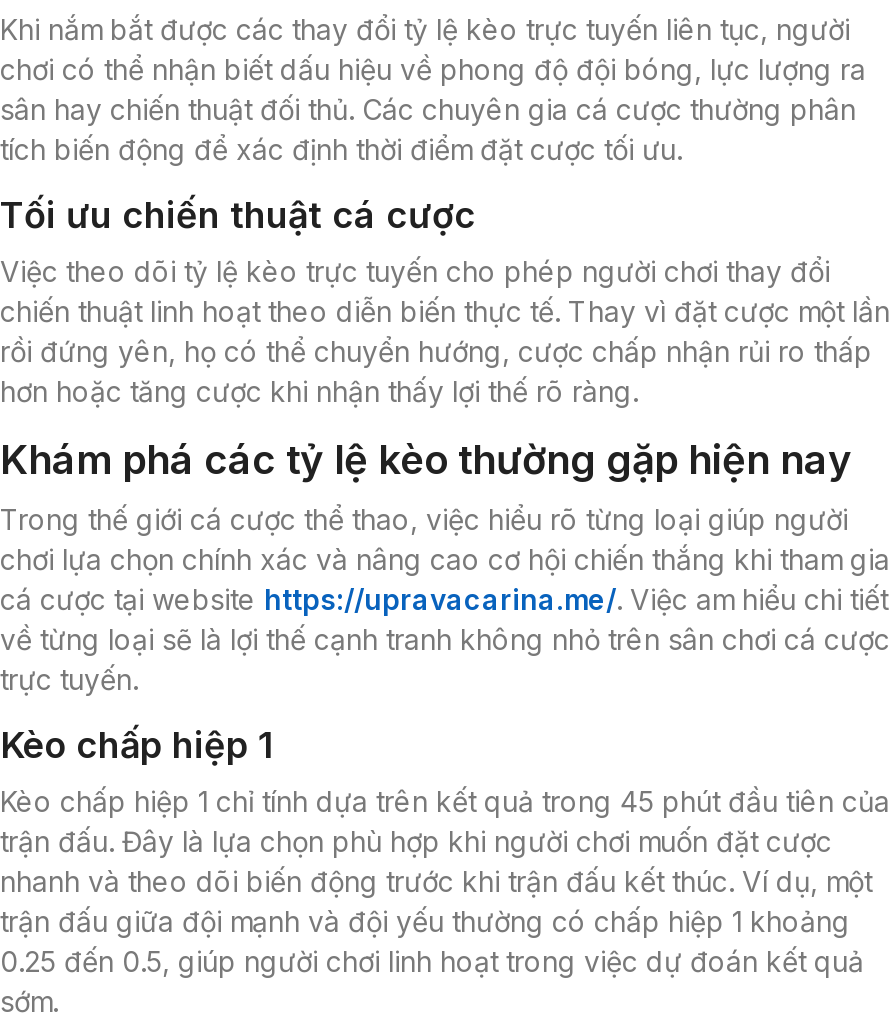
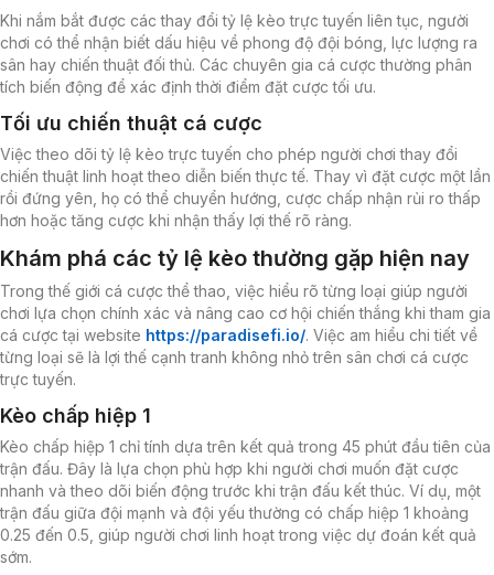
- cá cược tại website https://upravacarina.me/. Việc am hiểu chi tiết
- về từng loại sẽ là lợi thế cạnh tranh không nhỏ trên sân chơi cá cược
+ cá cược tại website https://paradisefi.io/. Việc am hiểu chi tiết về
+ từng loại sẽ là lợi thế cạnh tranh không nhỏ trên sân chơi cá cược
